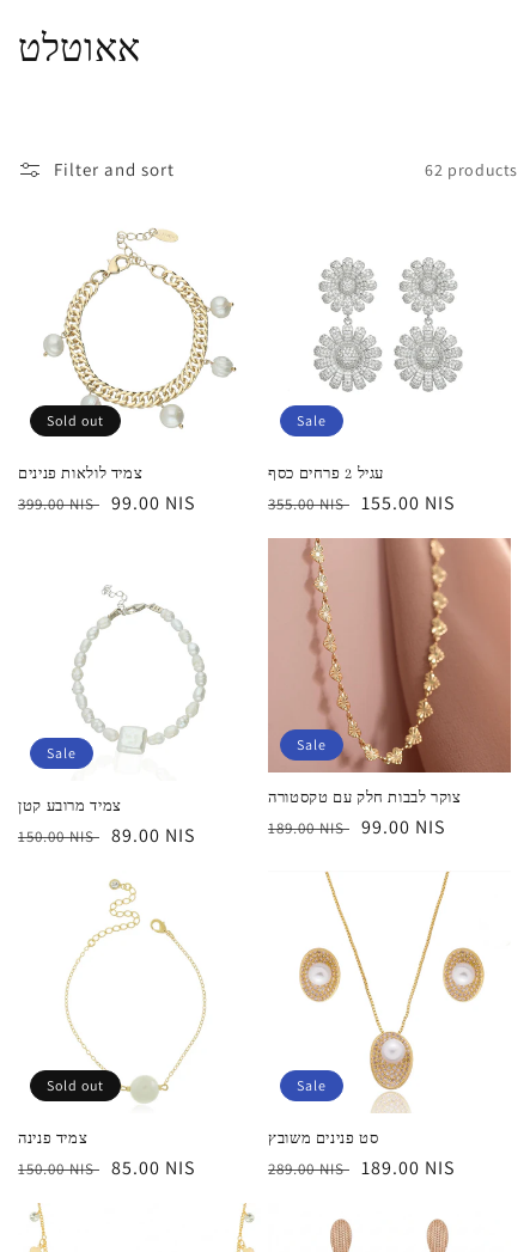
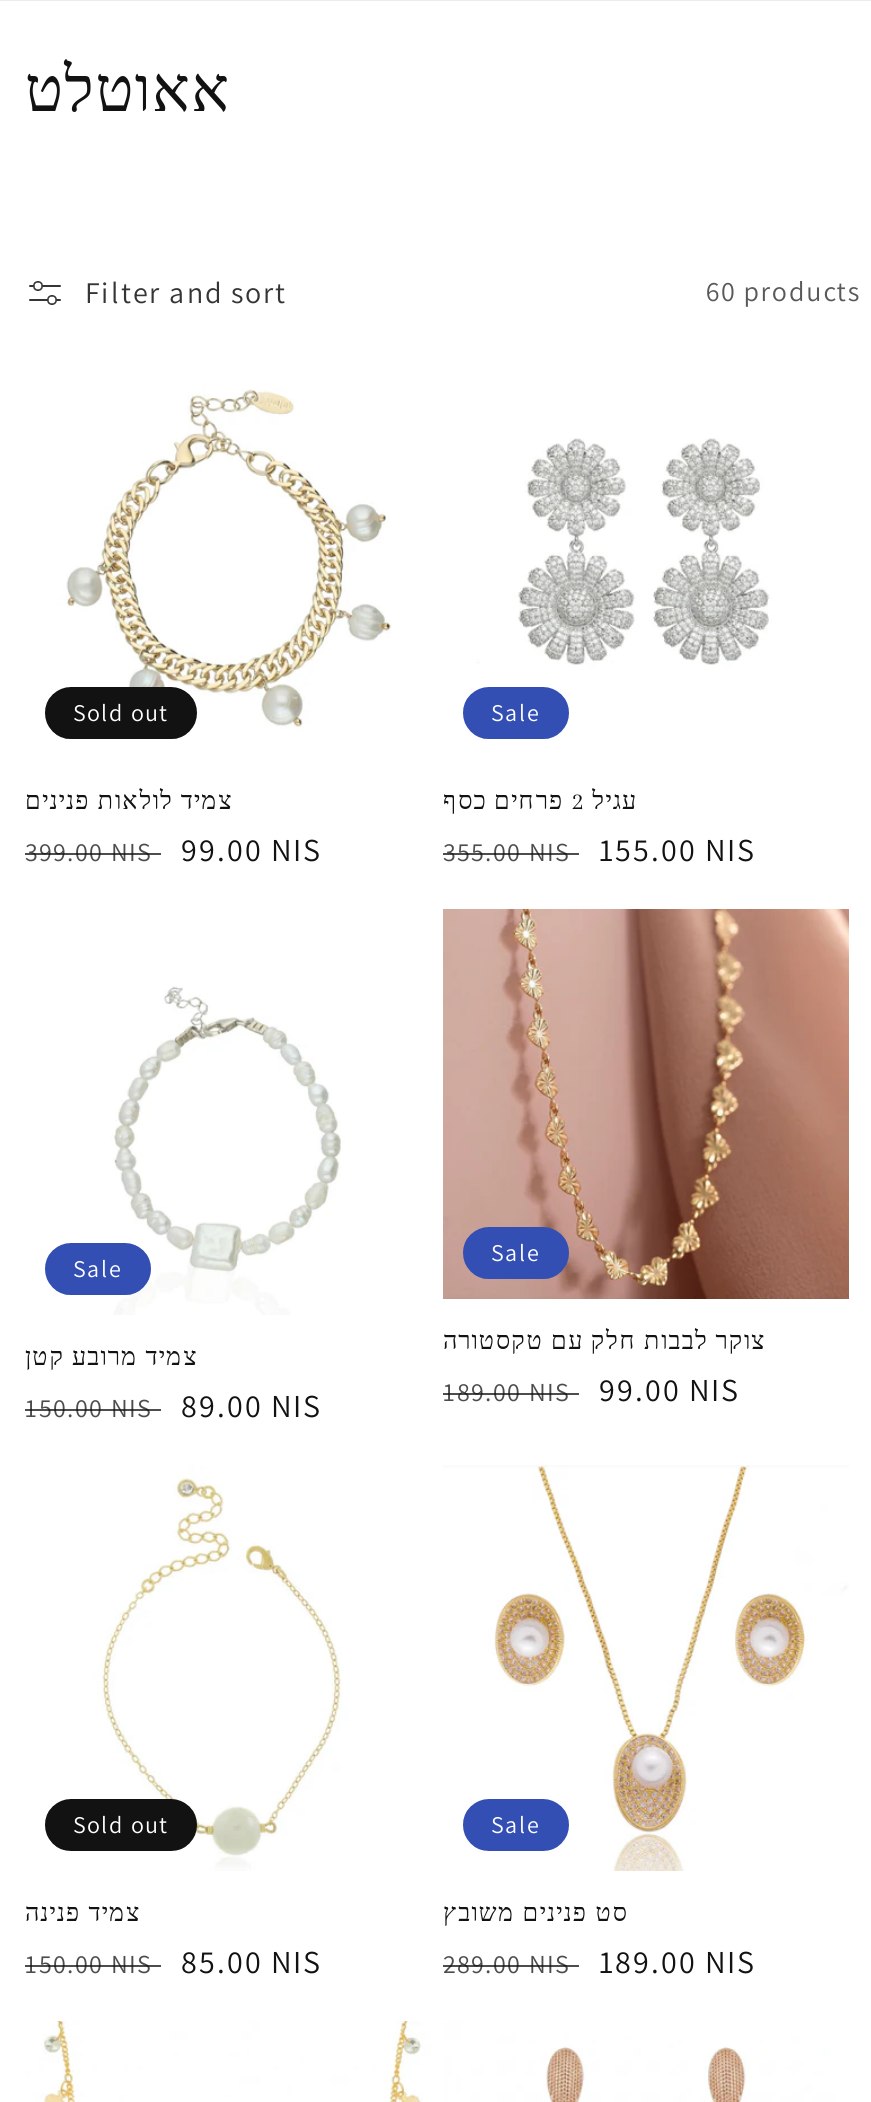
- 62 products
+ 60 products
